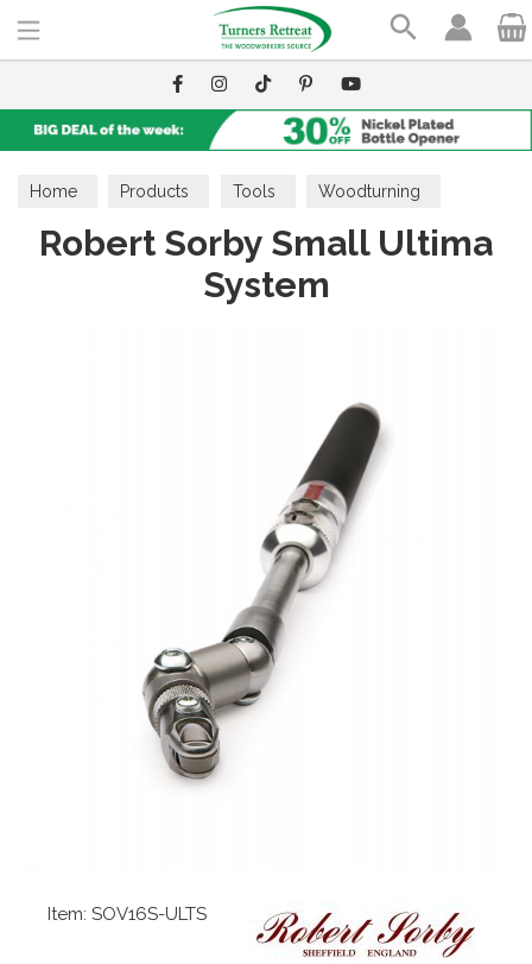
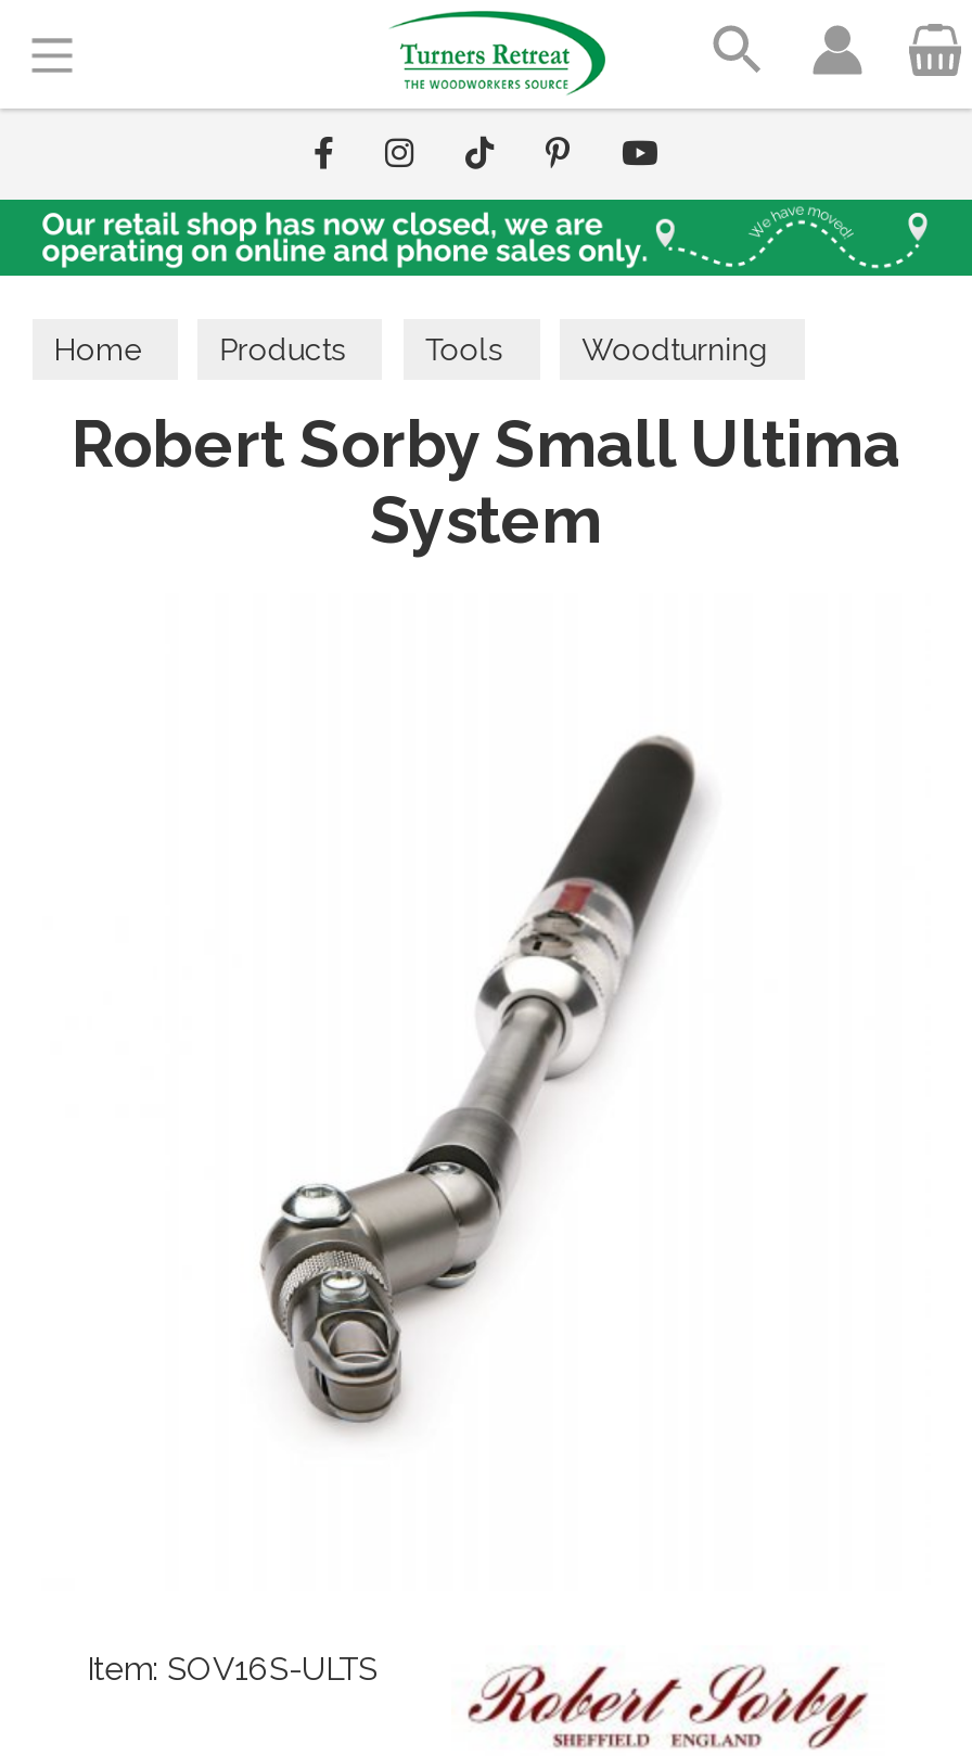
- [image]
+ [image]
